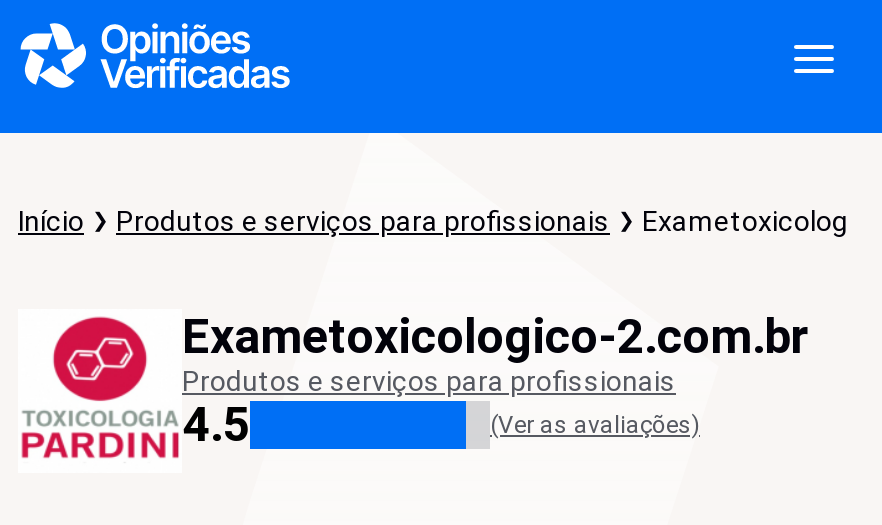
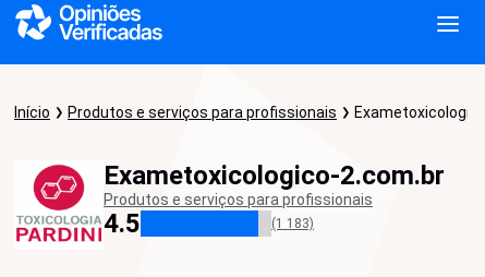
- (Ver as avaliações)
+ (1 183)
